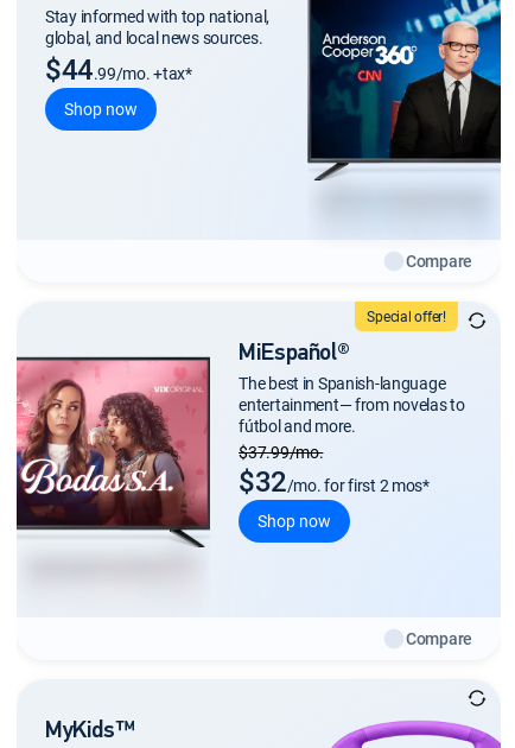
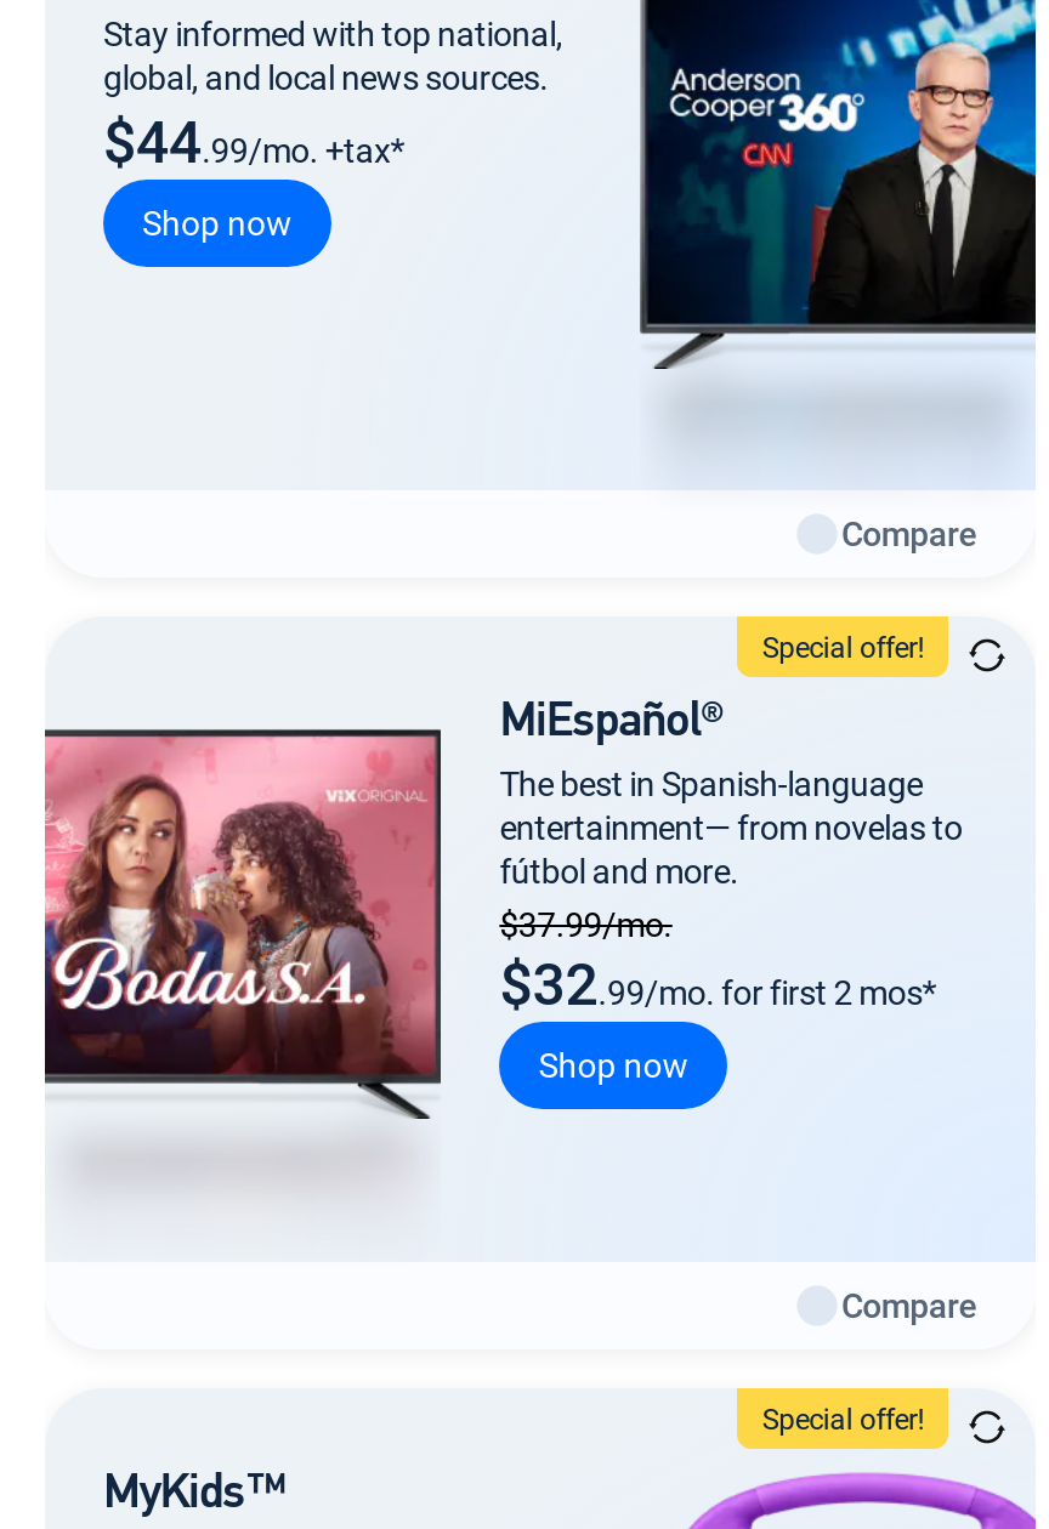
- $32/mo. for first 2 mos*
+ $32.99/mo. for first 2 mos*

+ Special offer!
